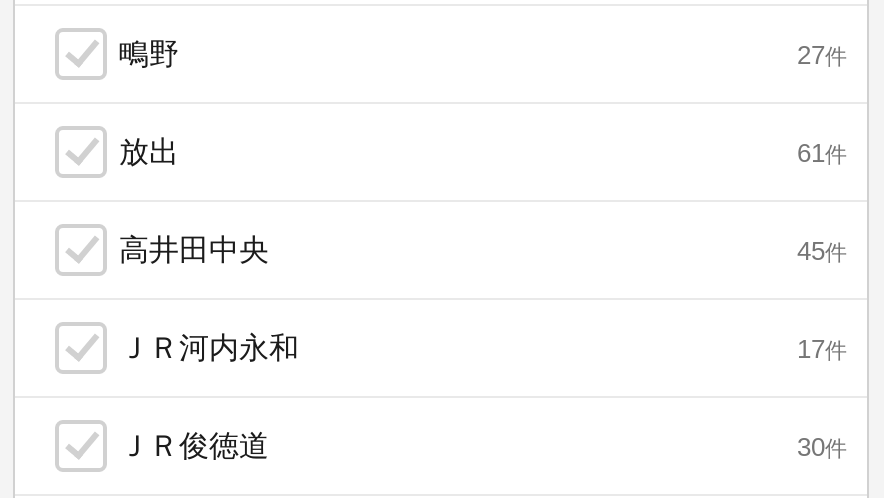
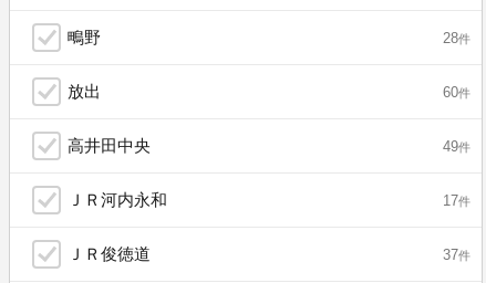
- 27件
+ 28件

- 61件
+ 60件

- 45件
+ 49件

- 30件
+ 37件
